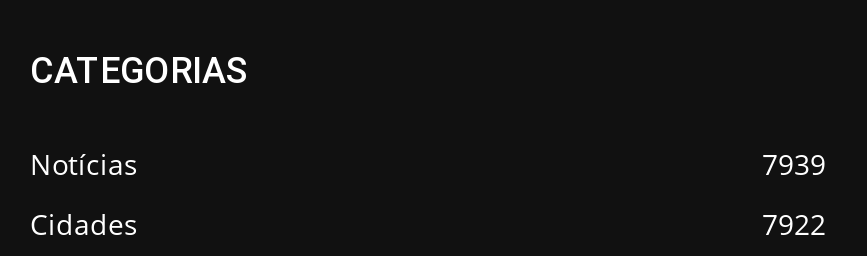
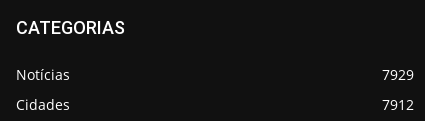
- 7939
+ 7929

- 7922
+ 7912
